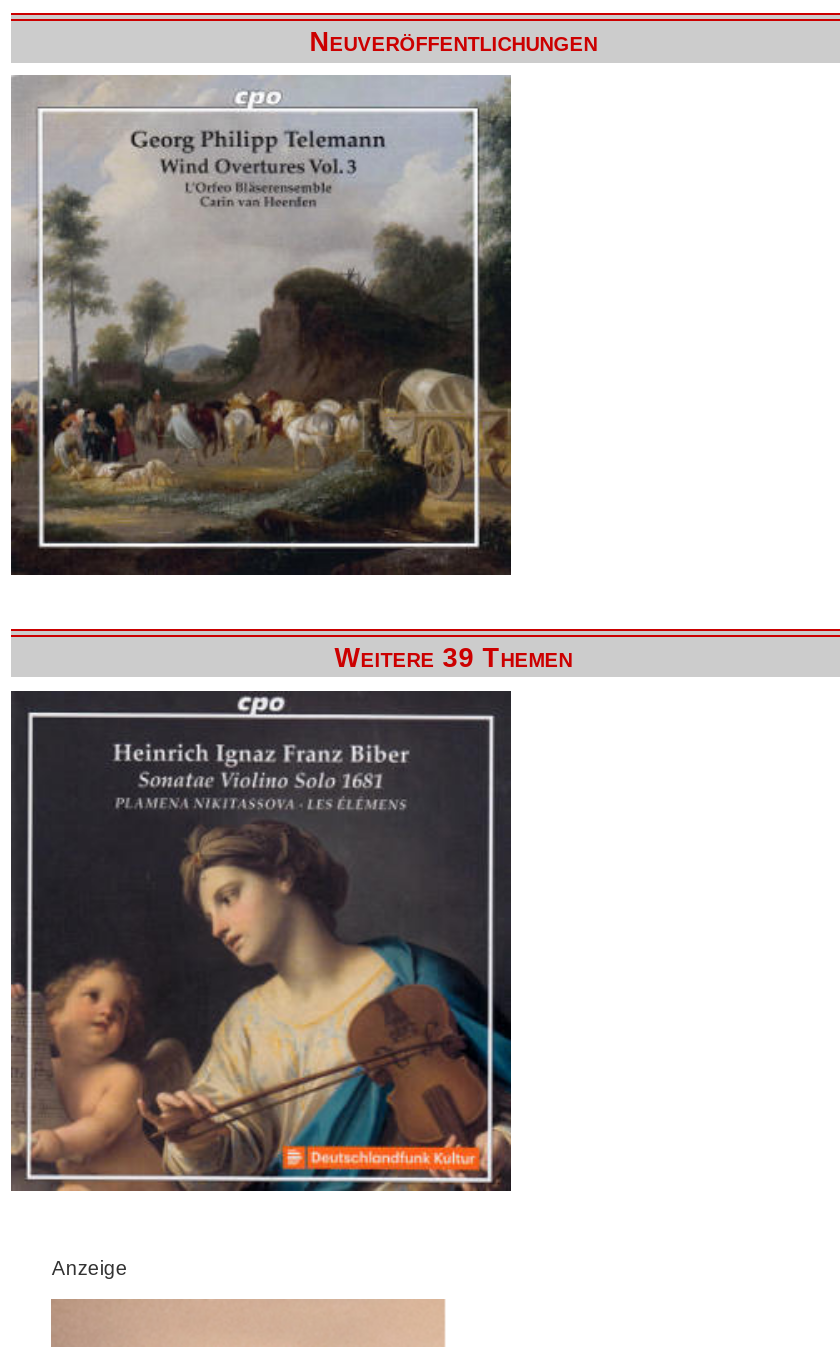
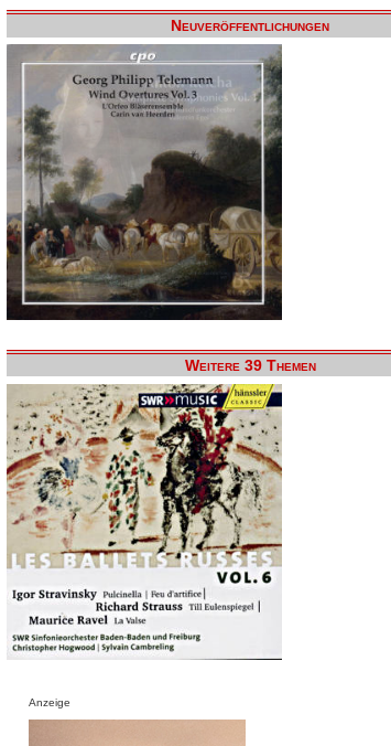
- [image]
+ [image]
